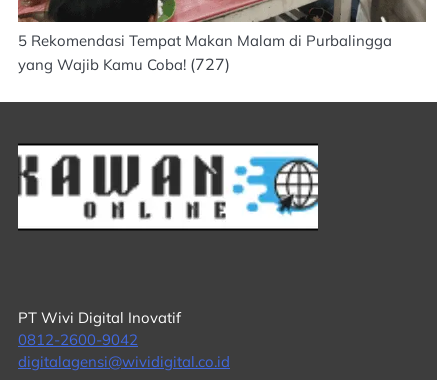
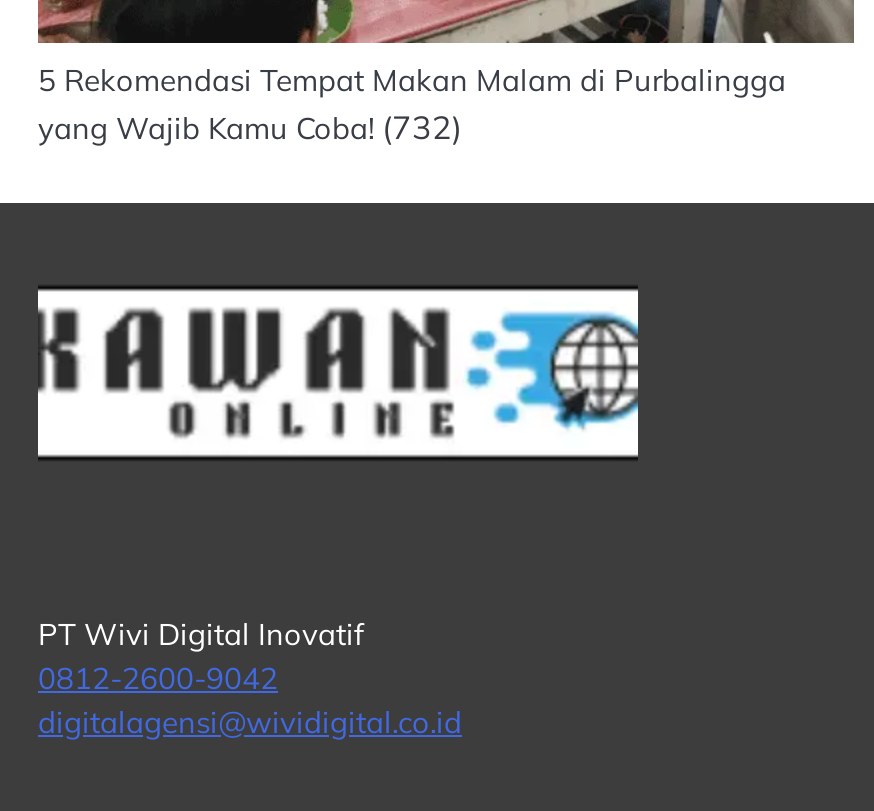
- yang Wajib Kamu Coba! (727)
+ yang Wajib Kamu Coba! (732)
